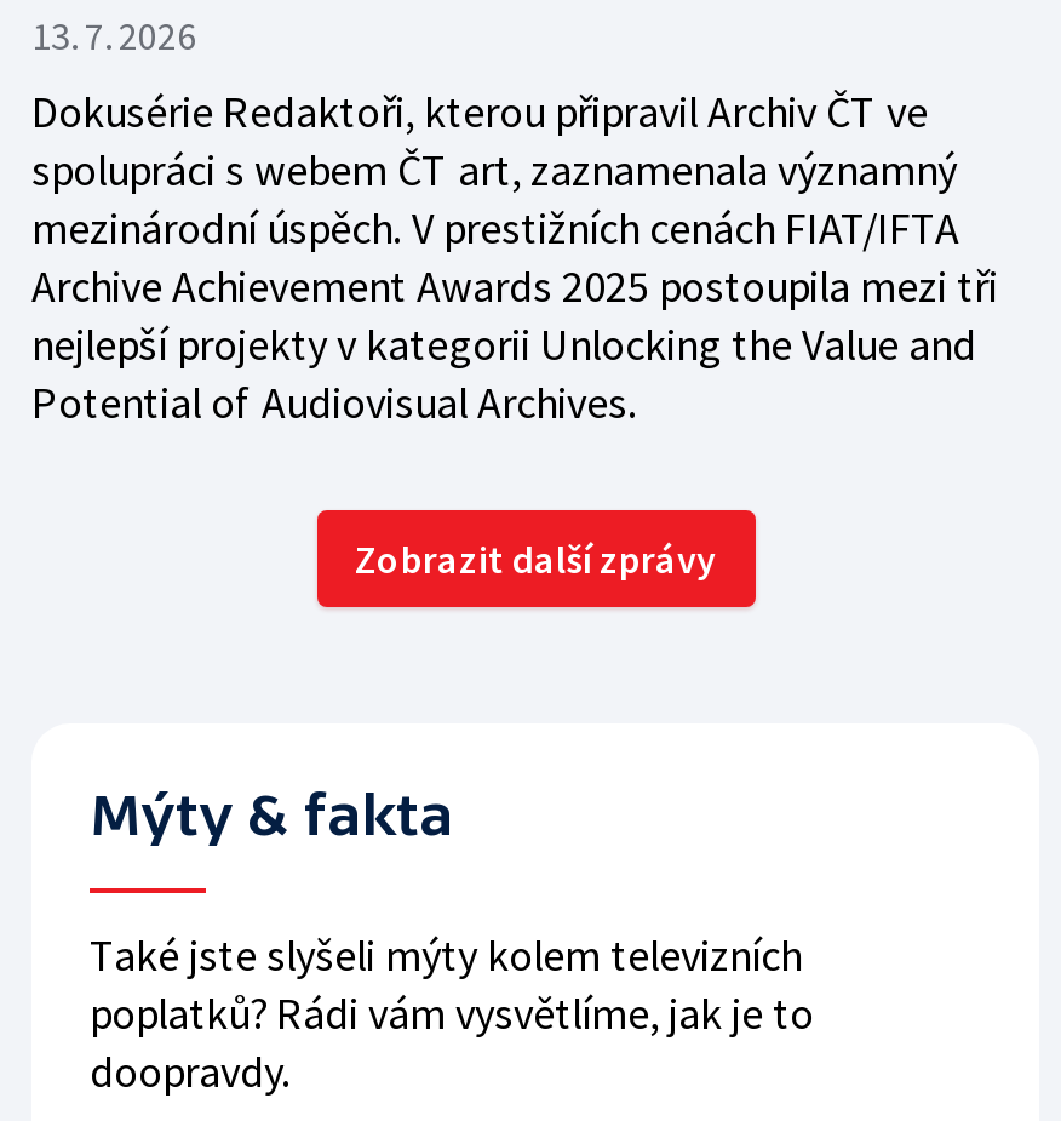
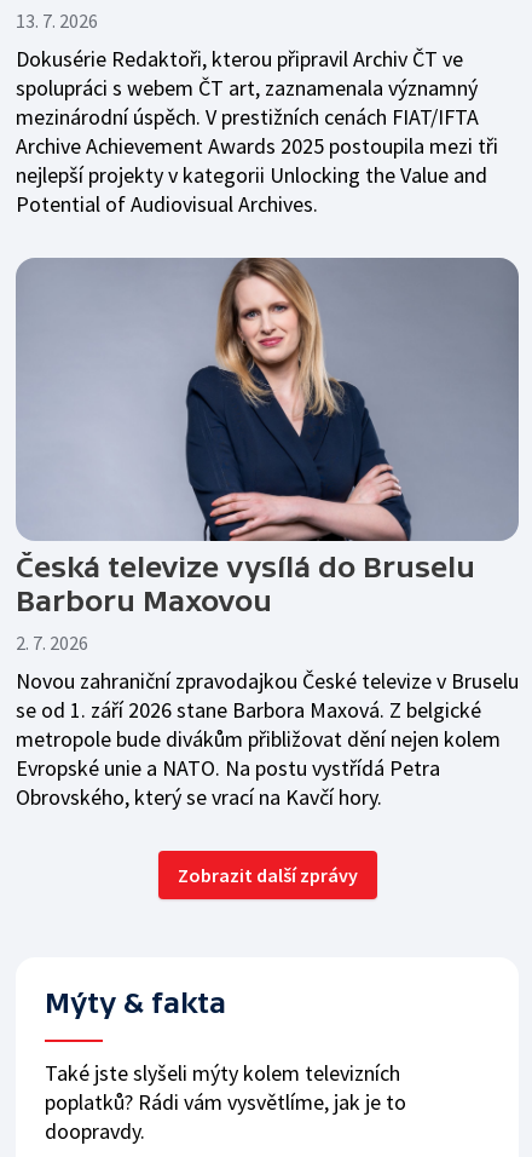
+ [image]
+ Česká televize vysílá do Bruselu
+ Barboru Maxovou
+ 2. 7. 2026
+ Novou zahraniční zpravodajkou České televize v Bruselu
+ se od 1. září 2026 stane Barbora Maxová. Z belgické
+ metropole bude divákům přibližovat dění nejen kolem
+ Evropské unie a NATO. Na postu vystřídá Petra
+ Obrovského, který se vrací na Kavčí hory.
